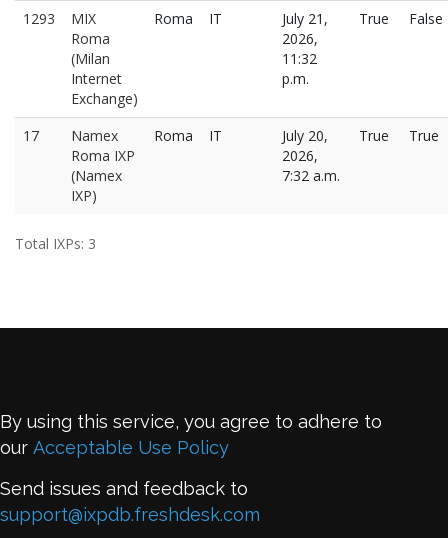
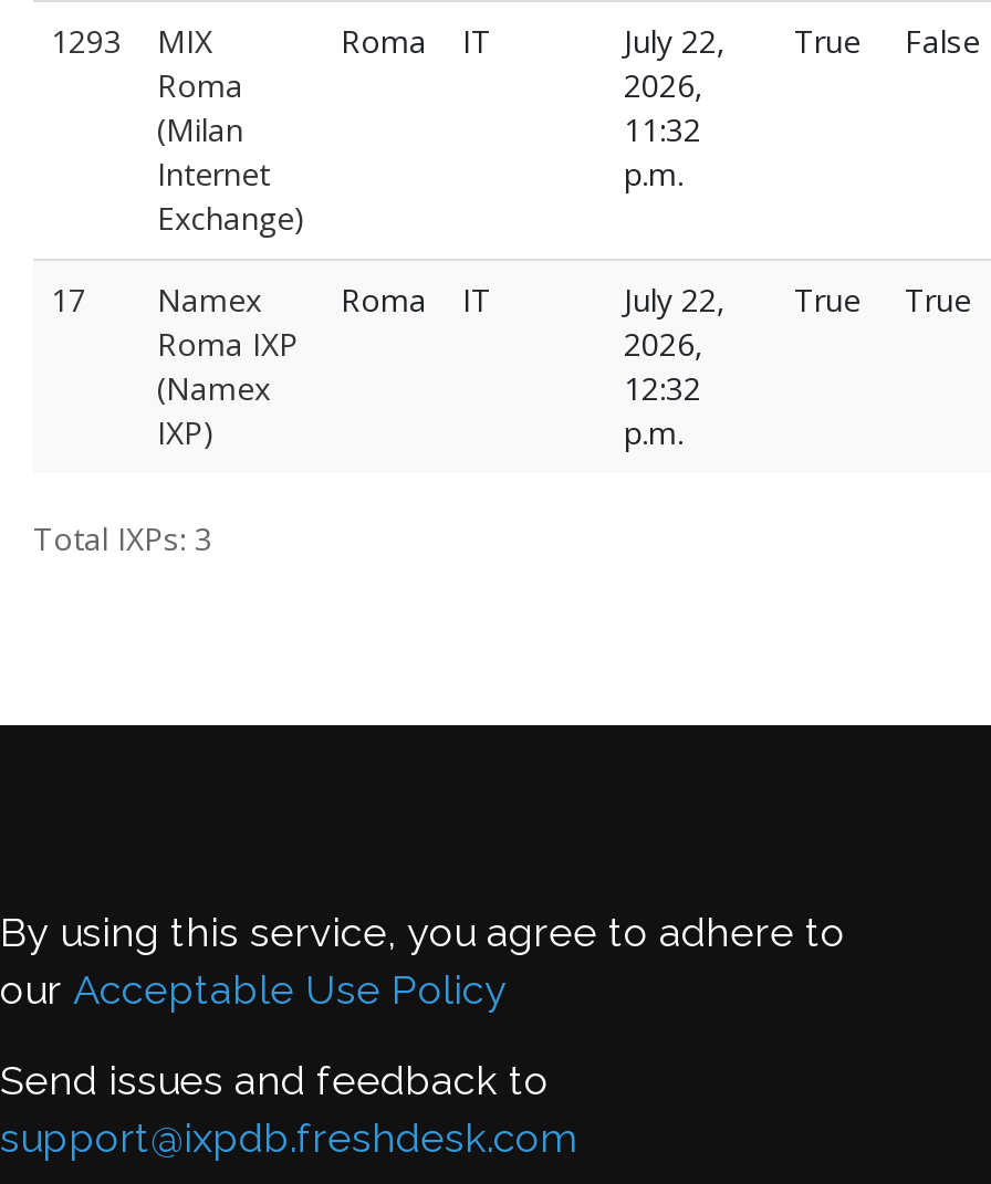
- July 21, True False
+ July 22, True False

- July 20, True True
+ July 22, True True

- 7:32 a.m.
+ 12:32
+ p.m.
